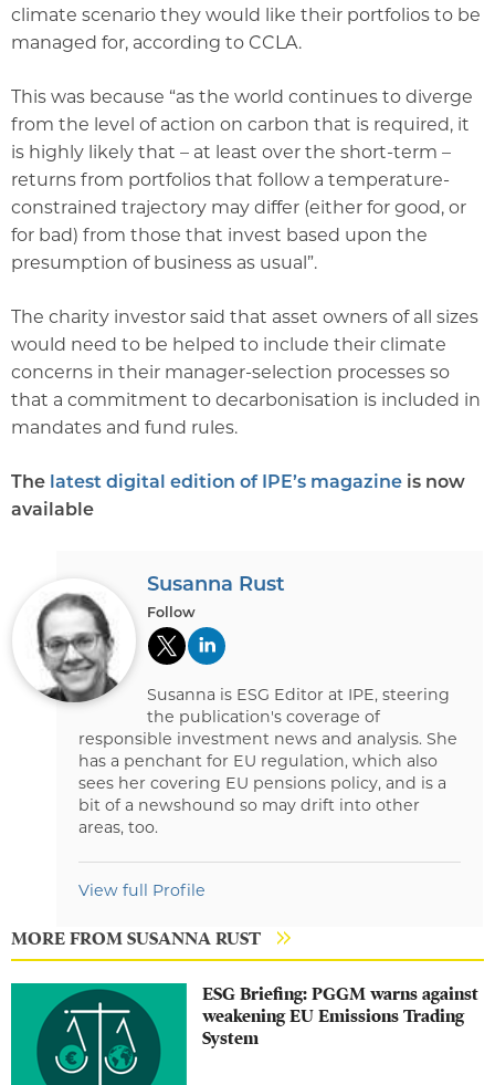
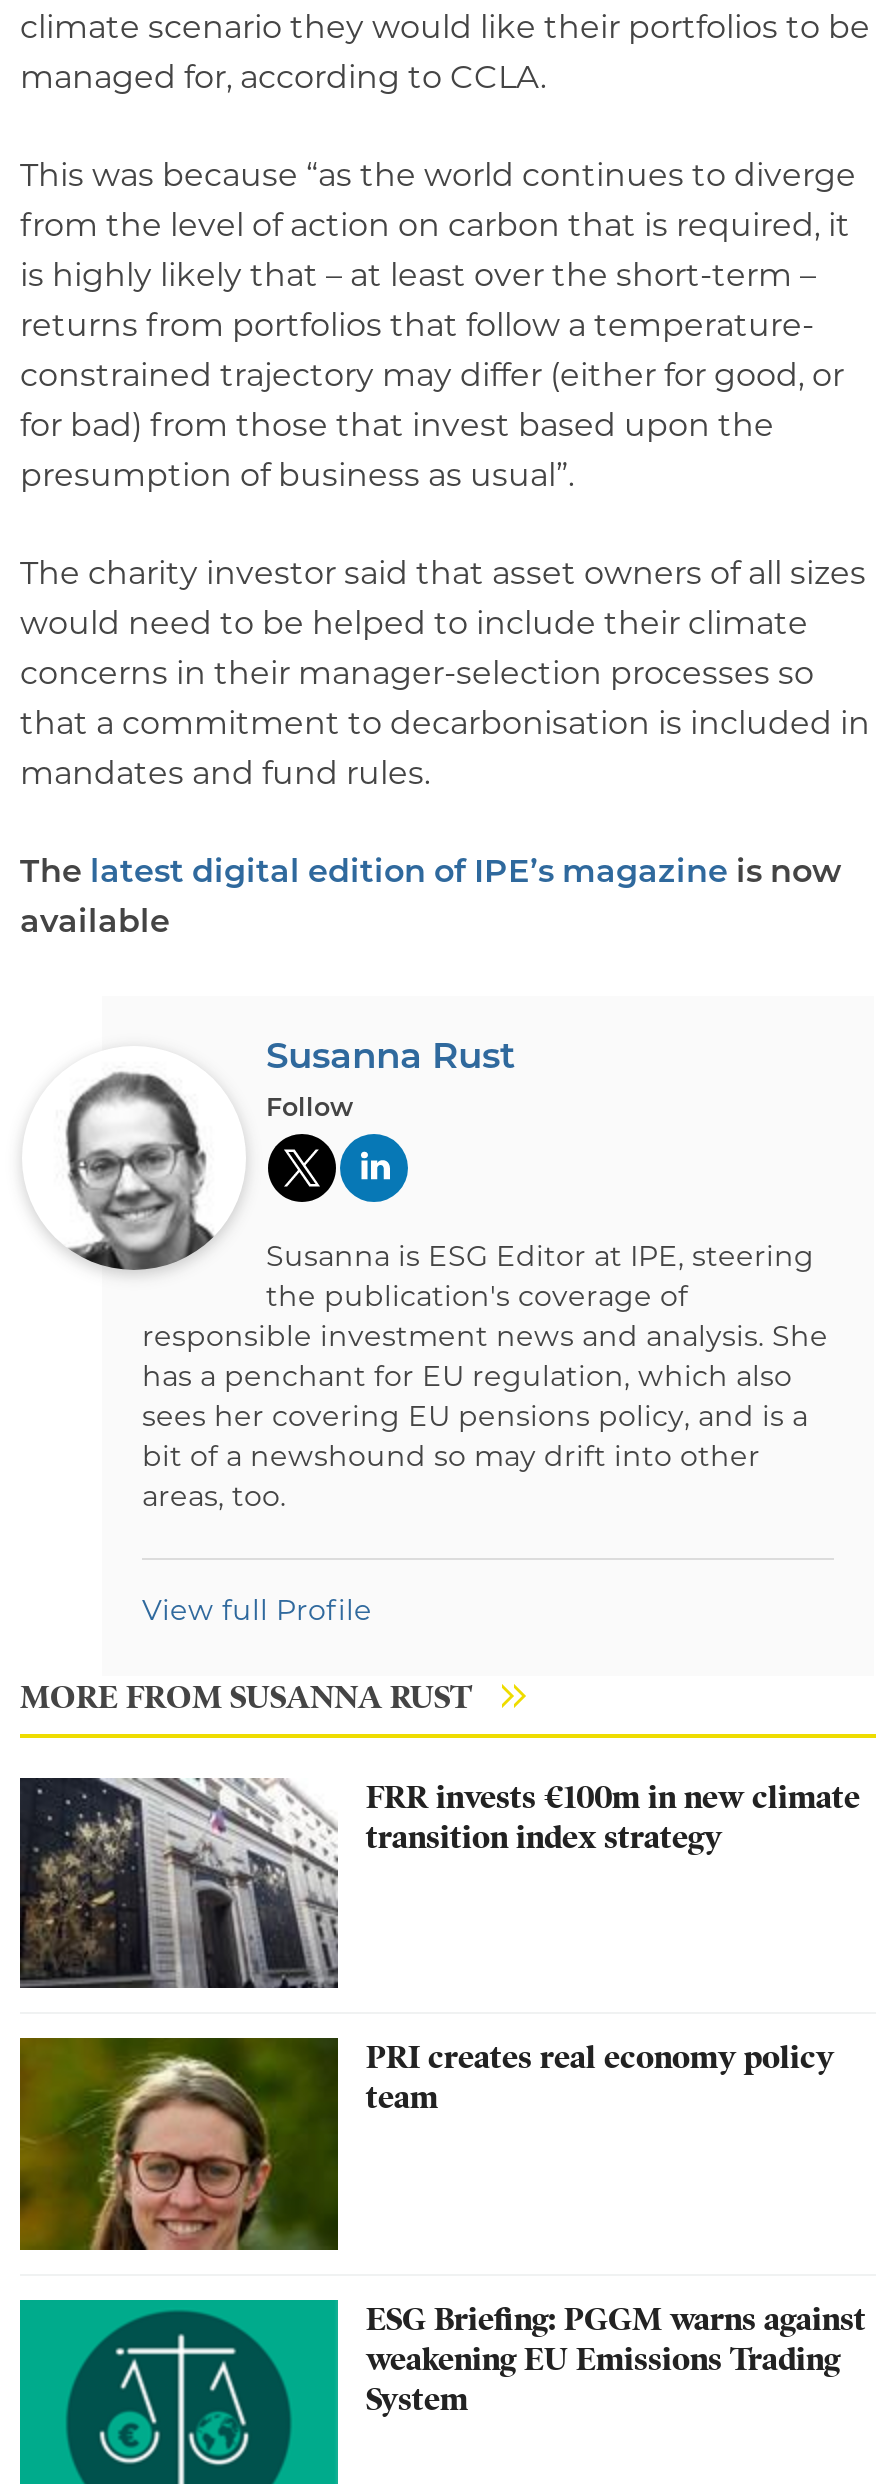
+ [image]
+ FRR invests €100m in new climate
+ transition index strategy

+ [image]
+ PRI creates real economy policy
+ team
